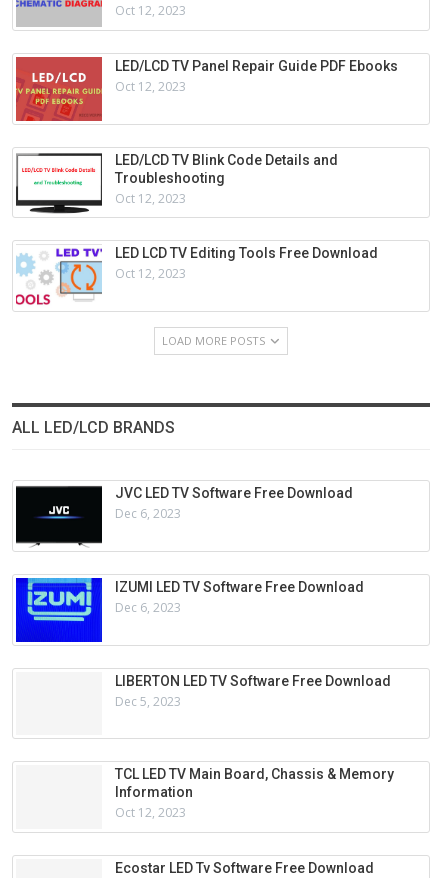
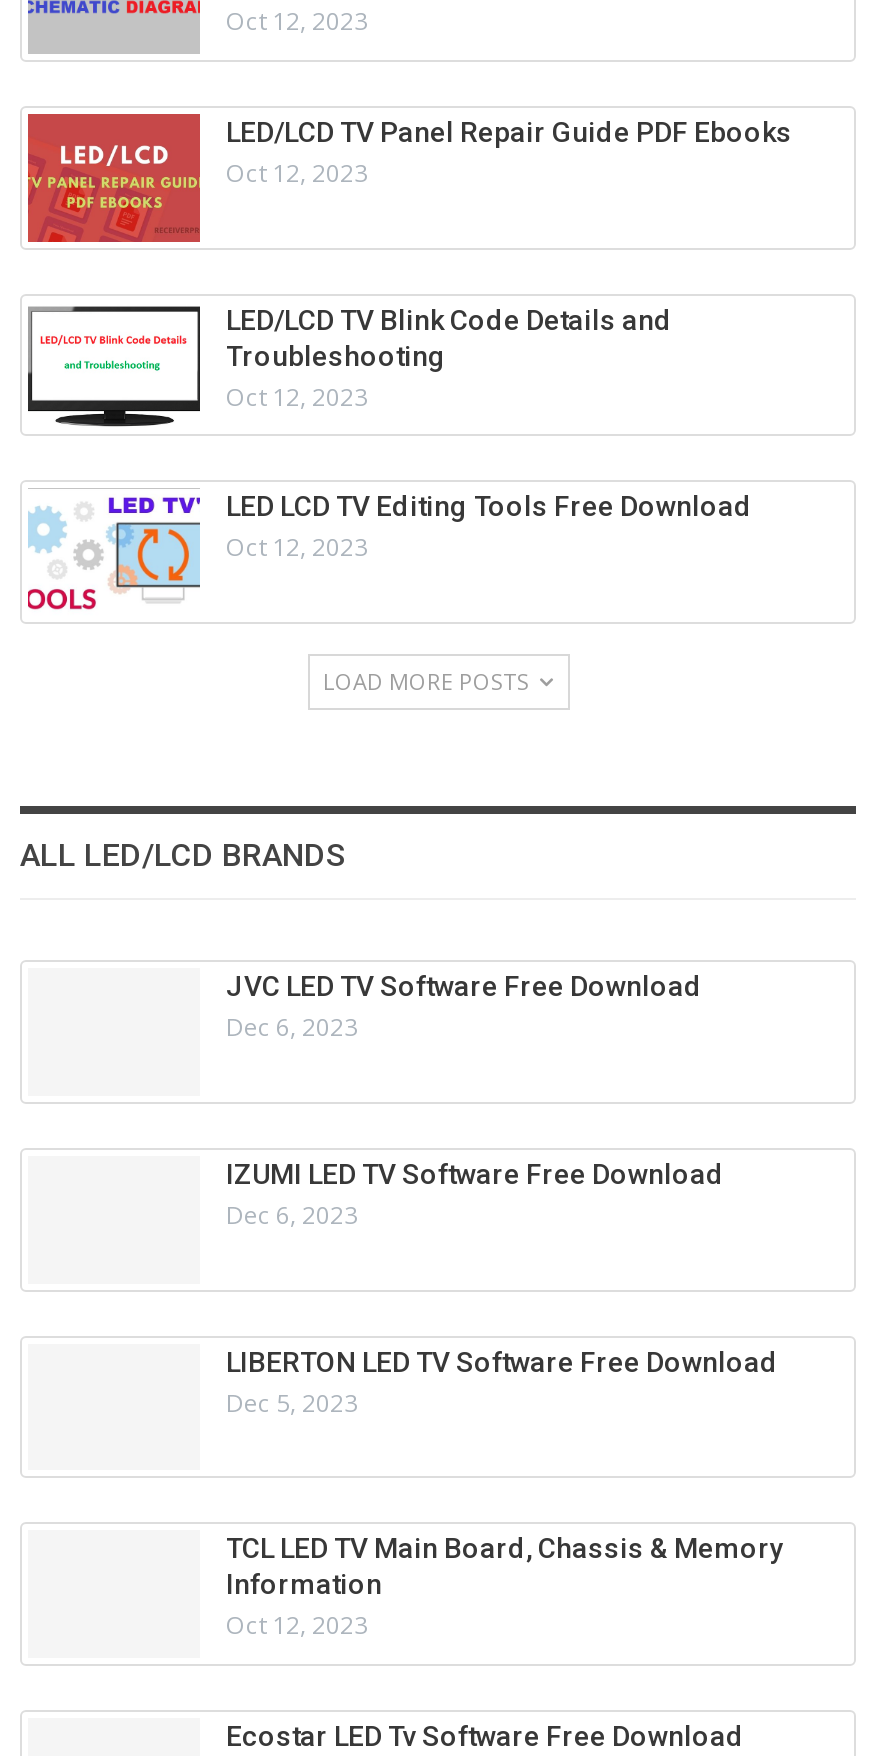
- [image]

- [image]
